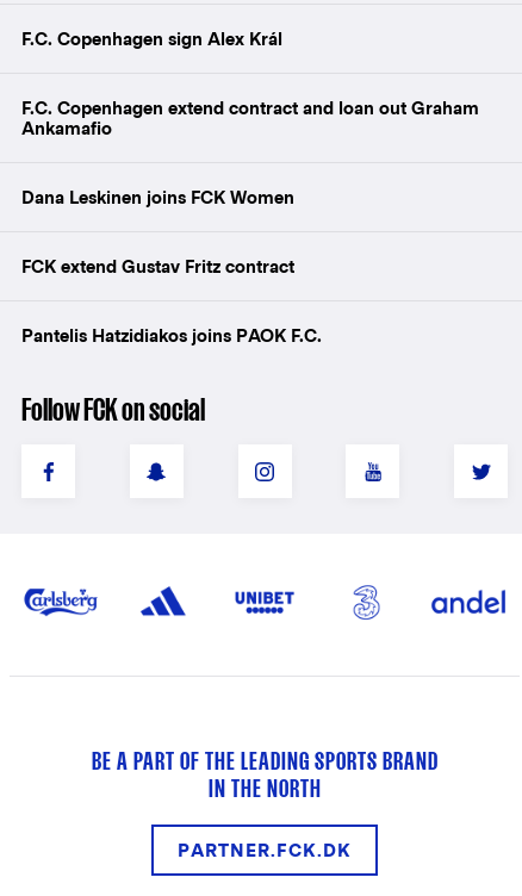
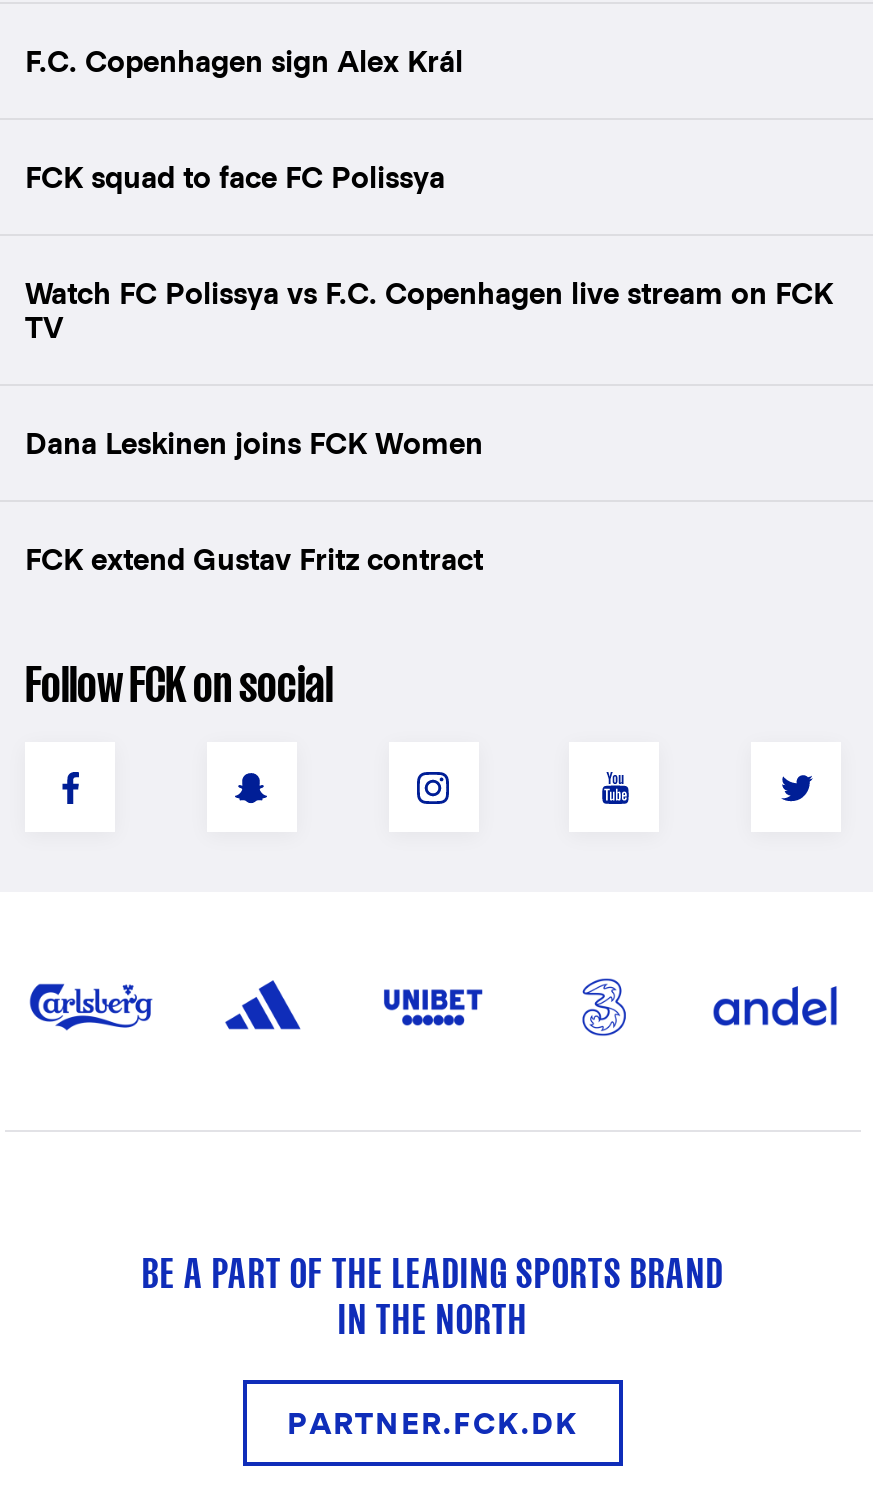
- F.C. Copenhagen extend contract and loan out Graham
- Ankamafio
+ FCK squad to face FC Polissya
+ Watch FC Polissya vs F.C. Copenhagen live stream on FCK
+ TV

moved down: Dana Leskinen joins FCK Women | FCK extend Gustav Fritz contract

- Pantelis Hatzidiakos joins PAOK F.C.
